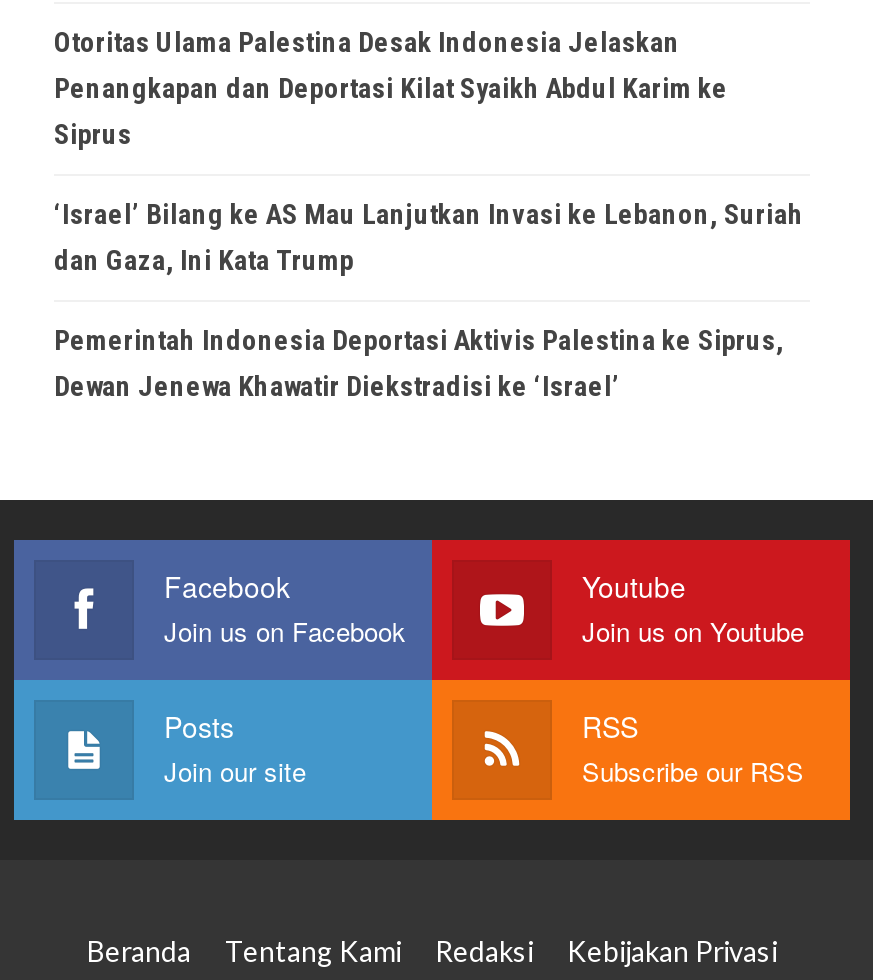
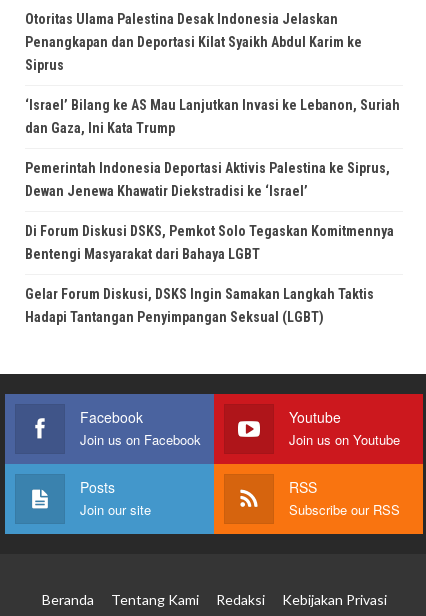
+ Di Forum Diskusi DSKS, Pemkot Solo Tegaskan Komitmennya
+ Bentengi Masyarakat dari Bahaya LGBT
+ Gelar Forum Diskusi, DSKS Ingin Samakan Langkah Taktis
+ Hadapi Tantangan Penyimpangan Seksual (LGBT)
